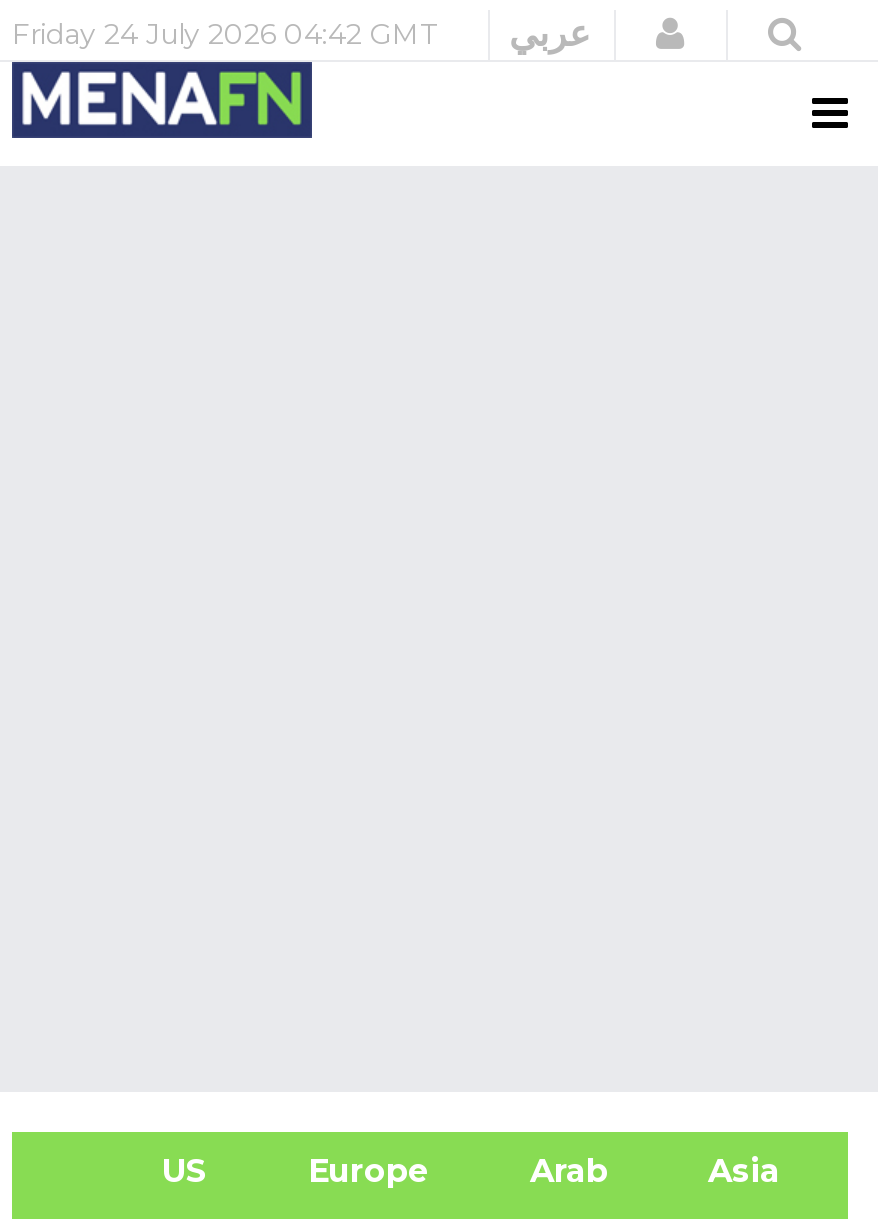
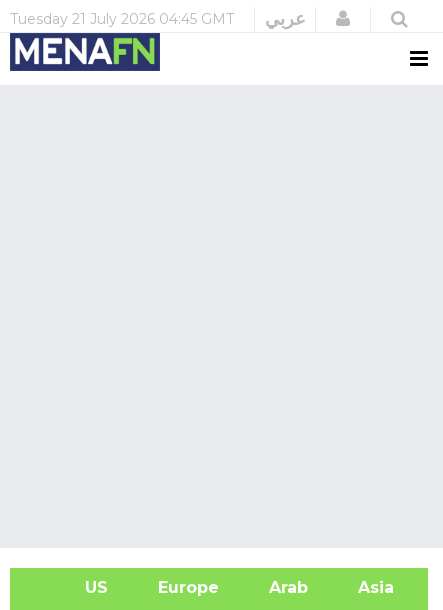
- Friday 24 July 2026 04:42 GMT
+ Tuesday 21 July 2026 04:45 GMT
